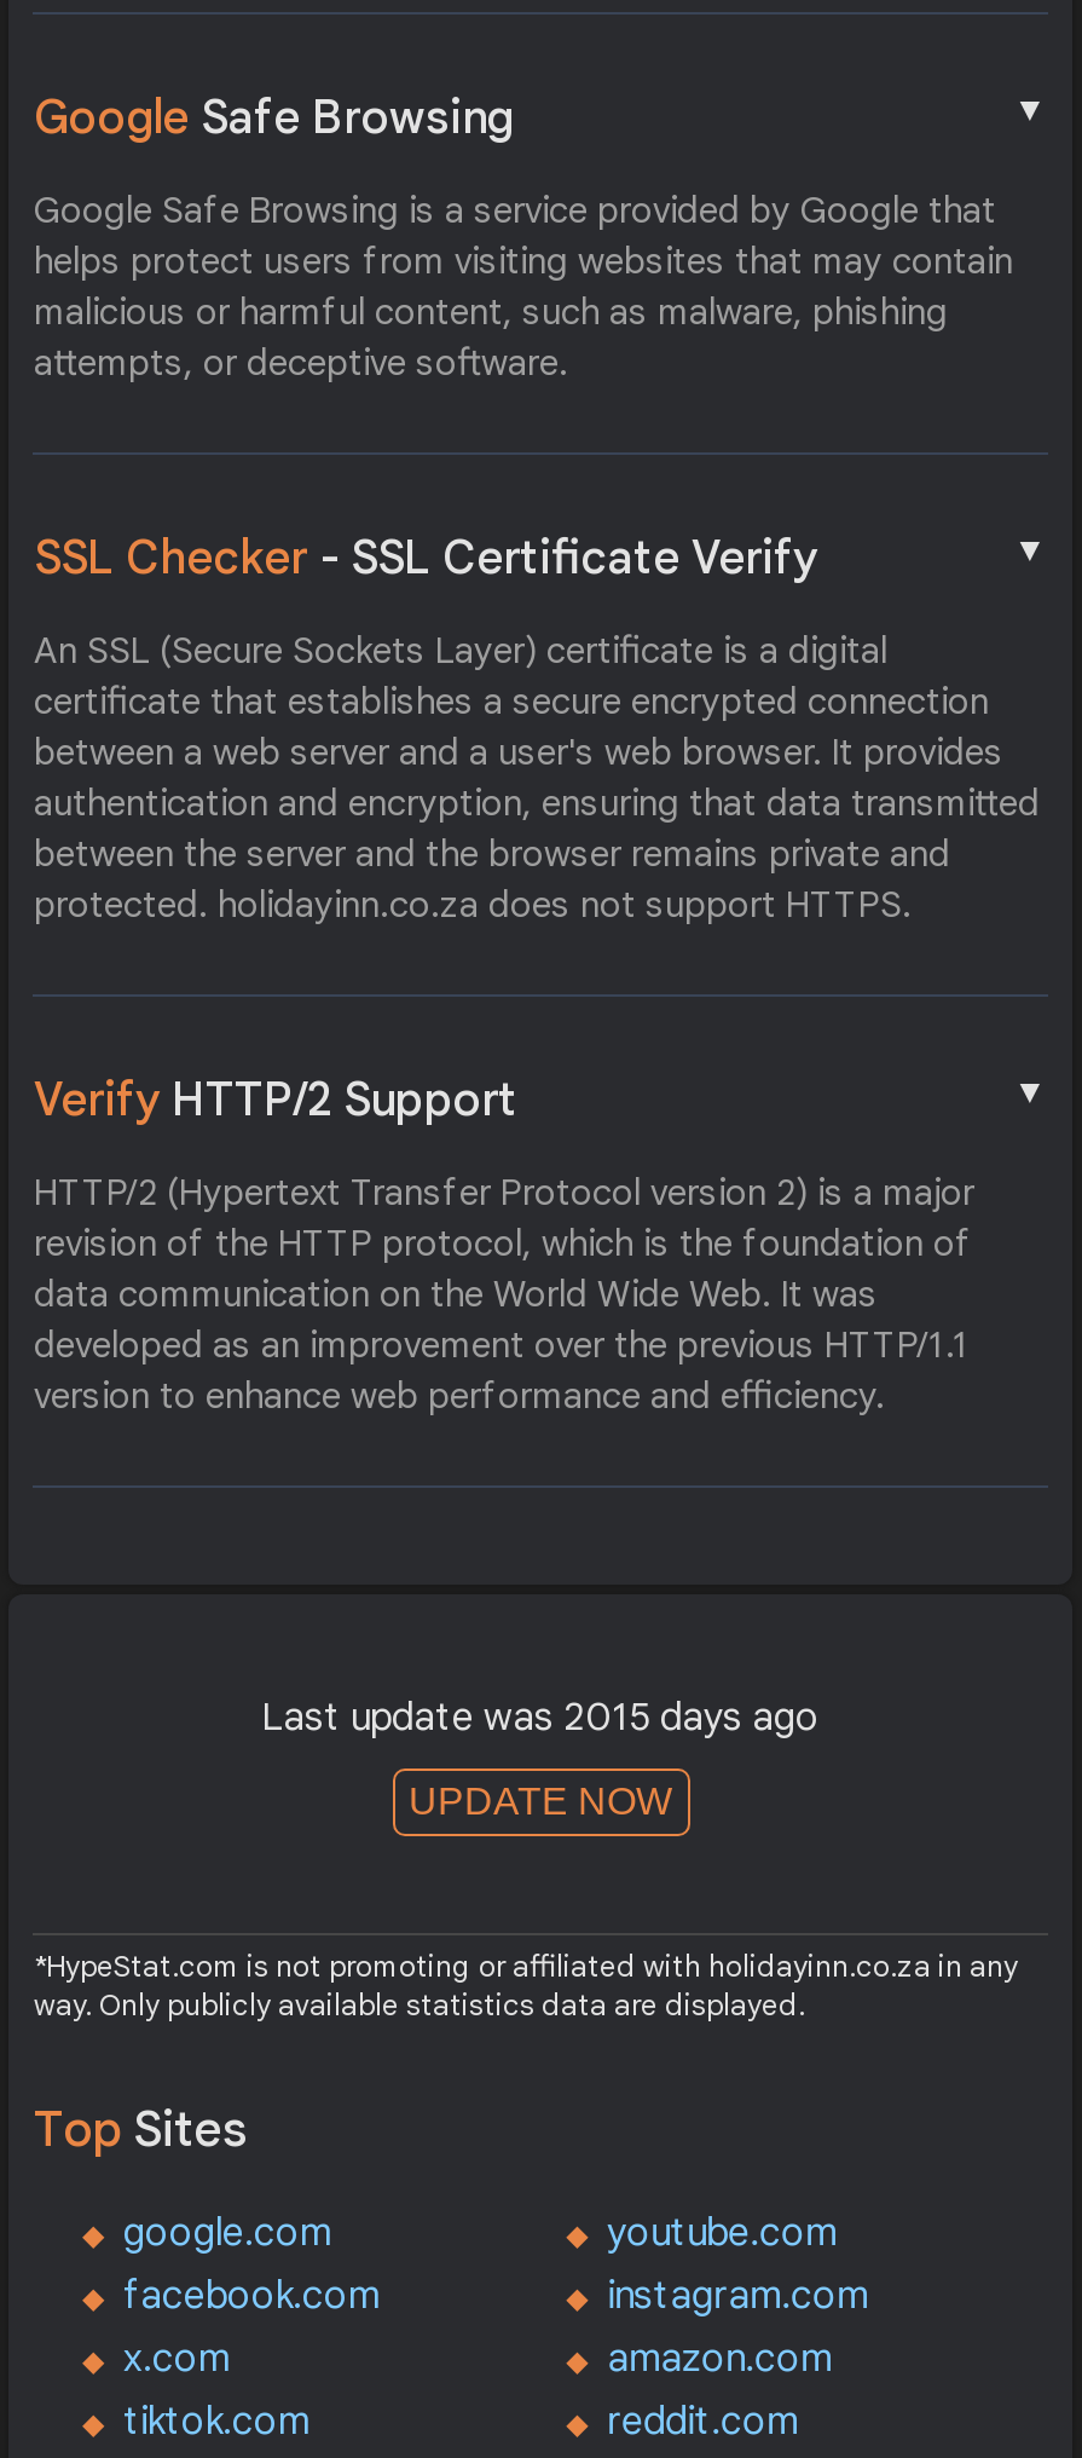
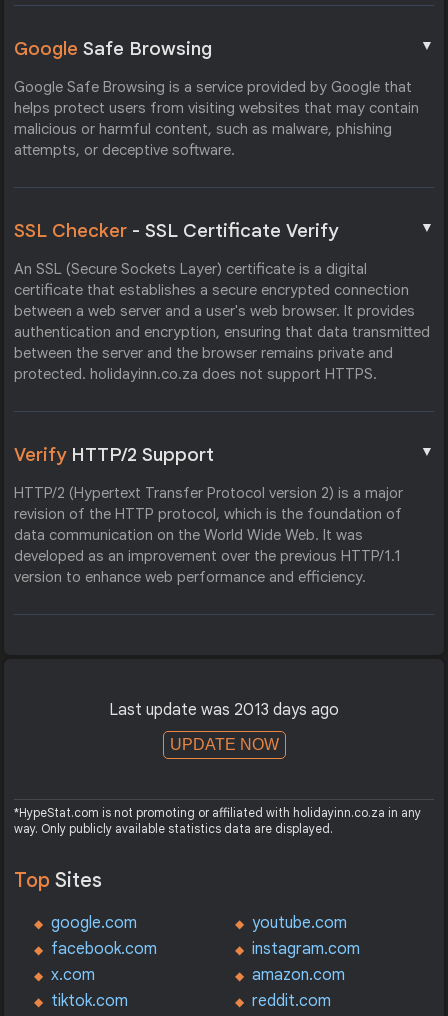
- Last update was 2015 days ago
+ Last update was 2013 days ago
